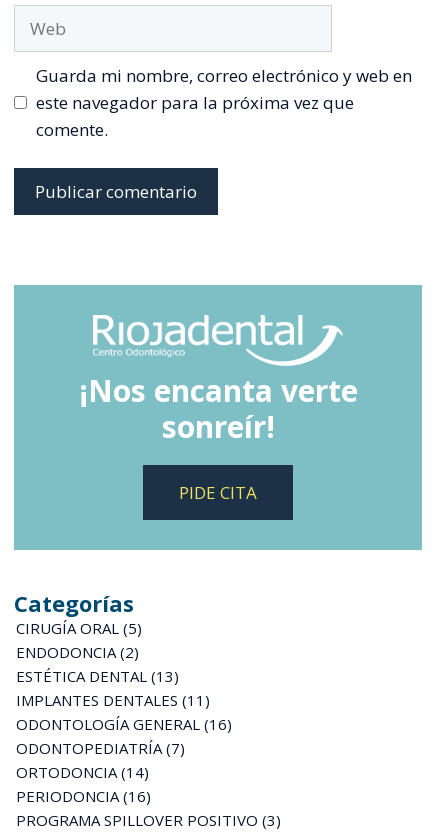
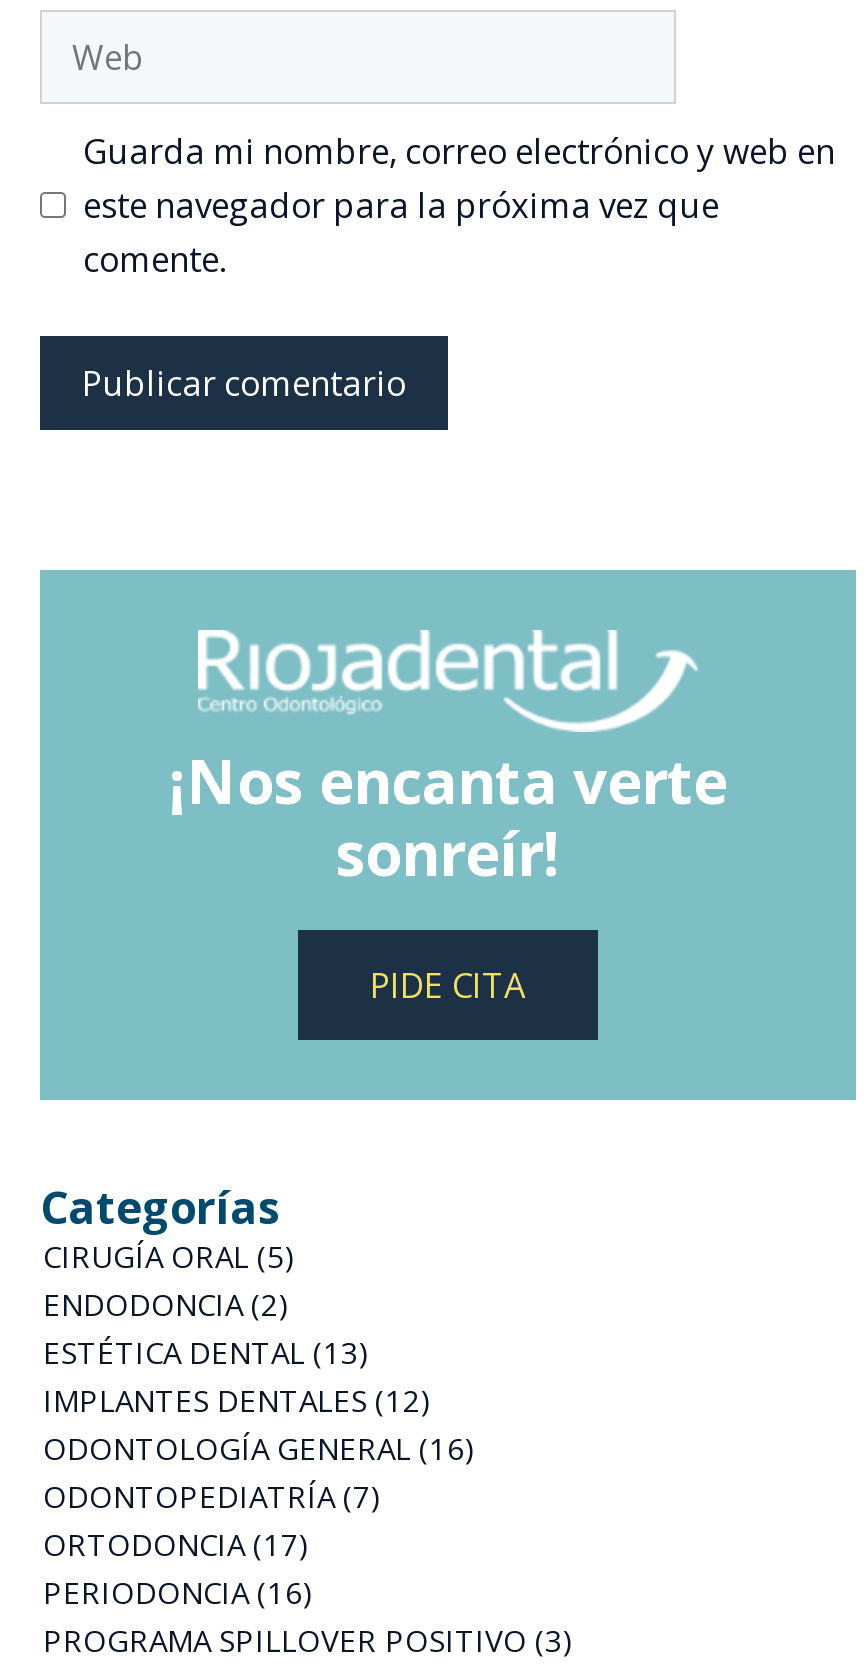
- IMPLANTES DENTALES (11)
+ IMPLANTES DENTALES (12)

- ORTODONCIA (14)
+ ORTODONCIA (17)
